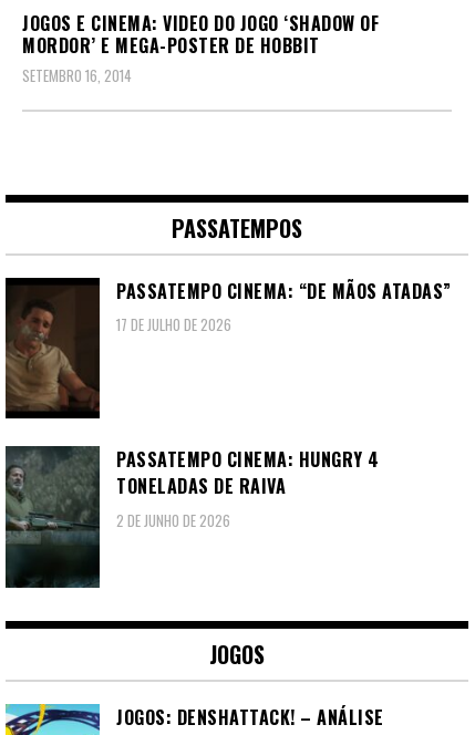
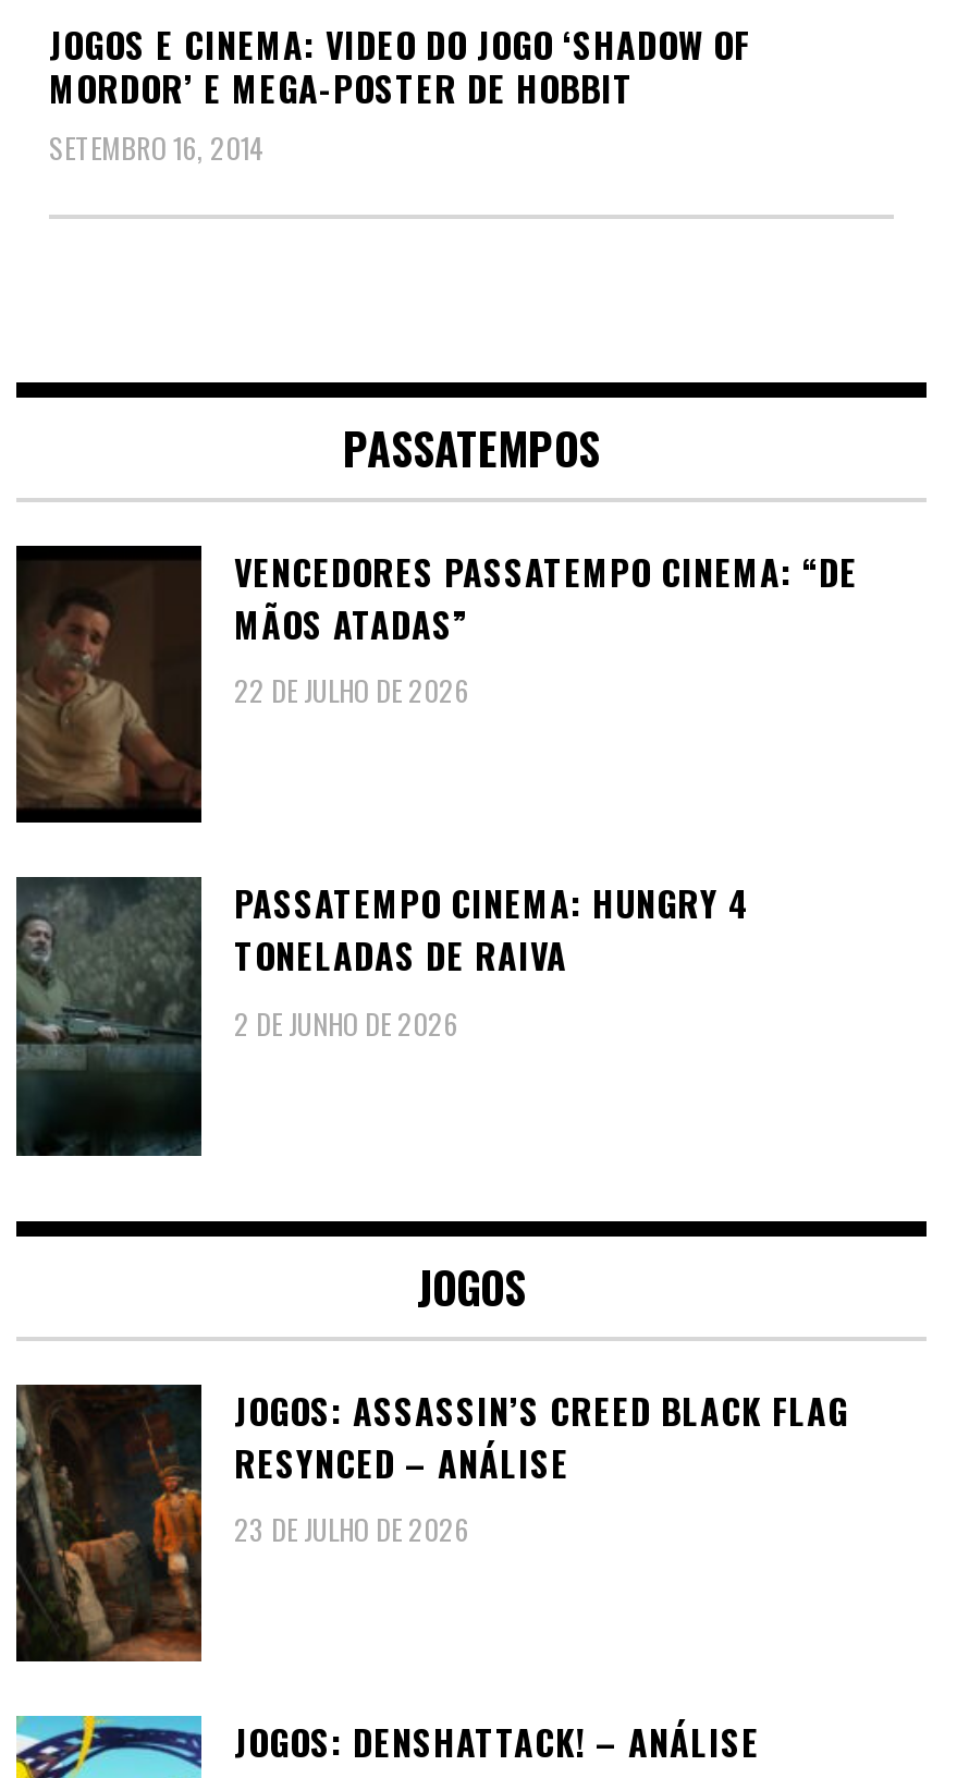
- PASSATEMPO CINEMA: “DE MÃOS ATADAS”
- 17 DE JULHO DE 2026
+ VENCEDORES PASSATEMPO CINEMA: “DE
+ MÃOS ATADAS”
+ 22 DE JULHO DE 2026

+ [image]
+ JOGOS: ASSASSIN’S CREED BLACK FLAG
+ RESYNCED – ANÁLISE
+ 23 DE JULHO DE 2026
